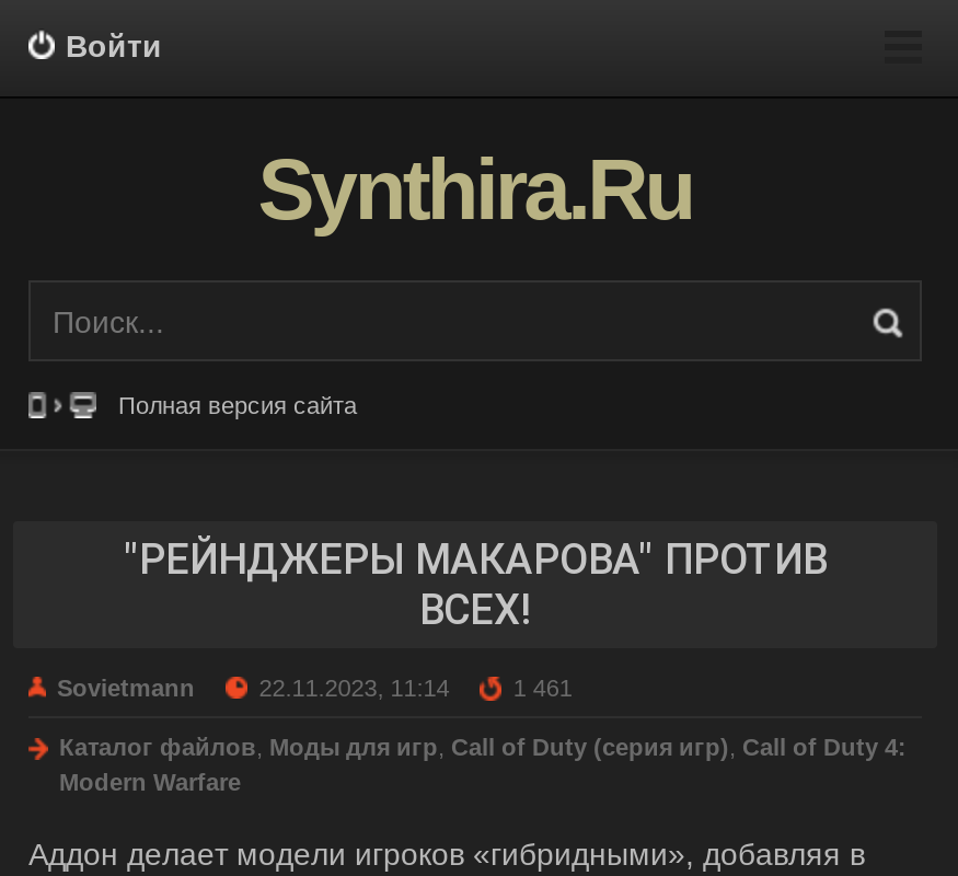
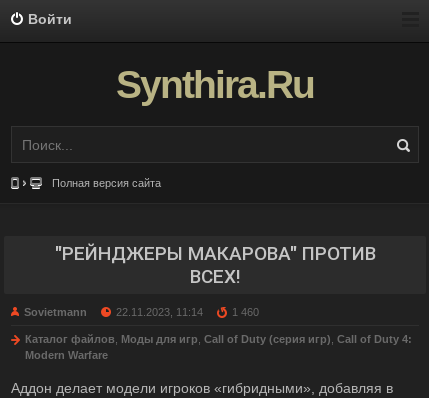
- 1 461
+ 1 460
